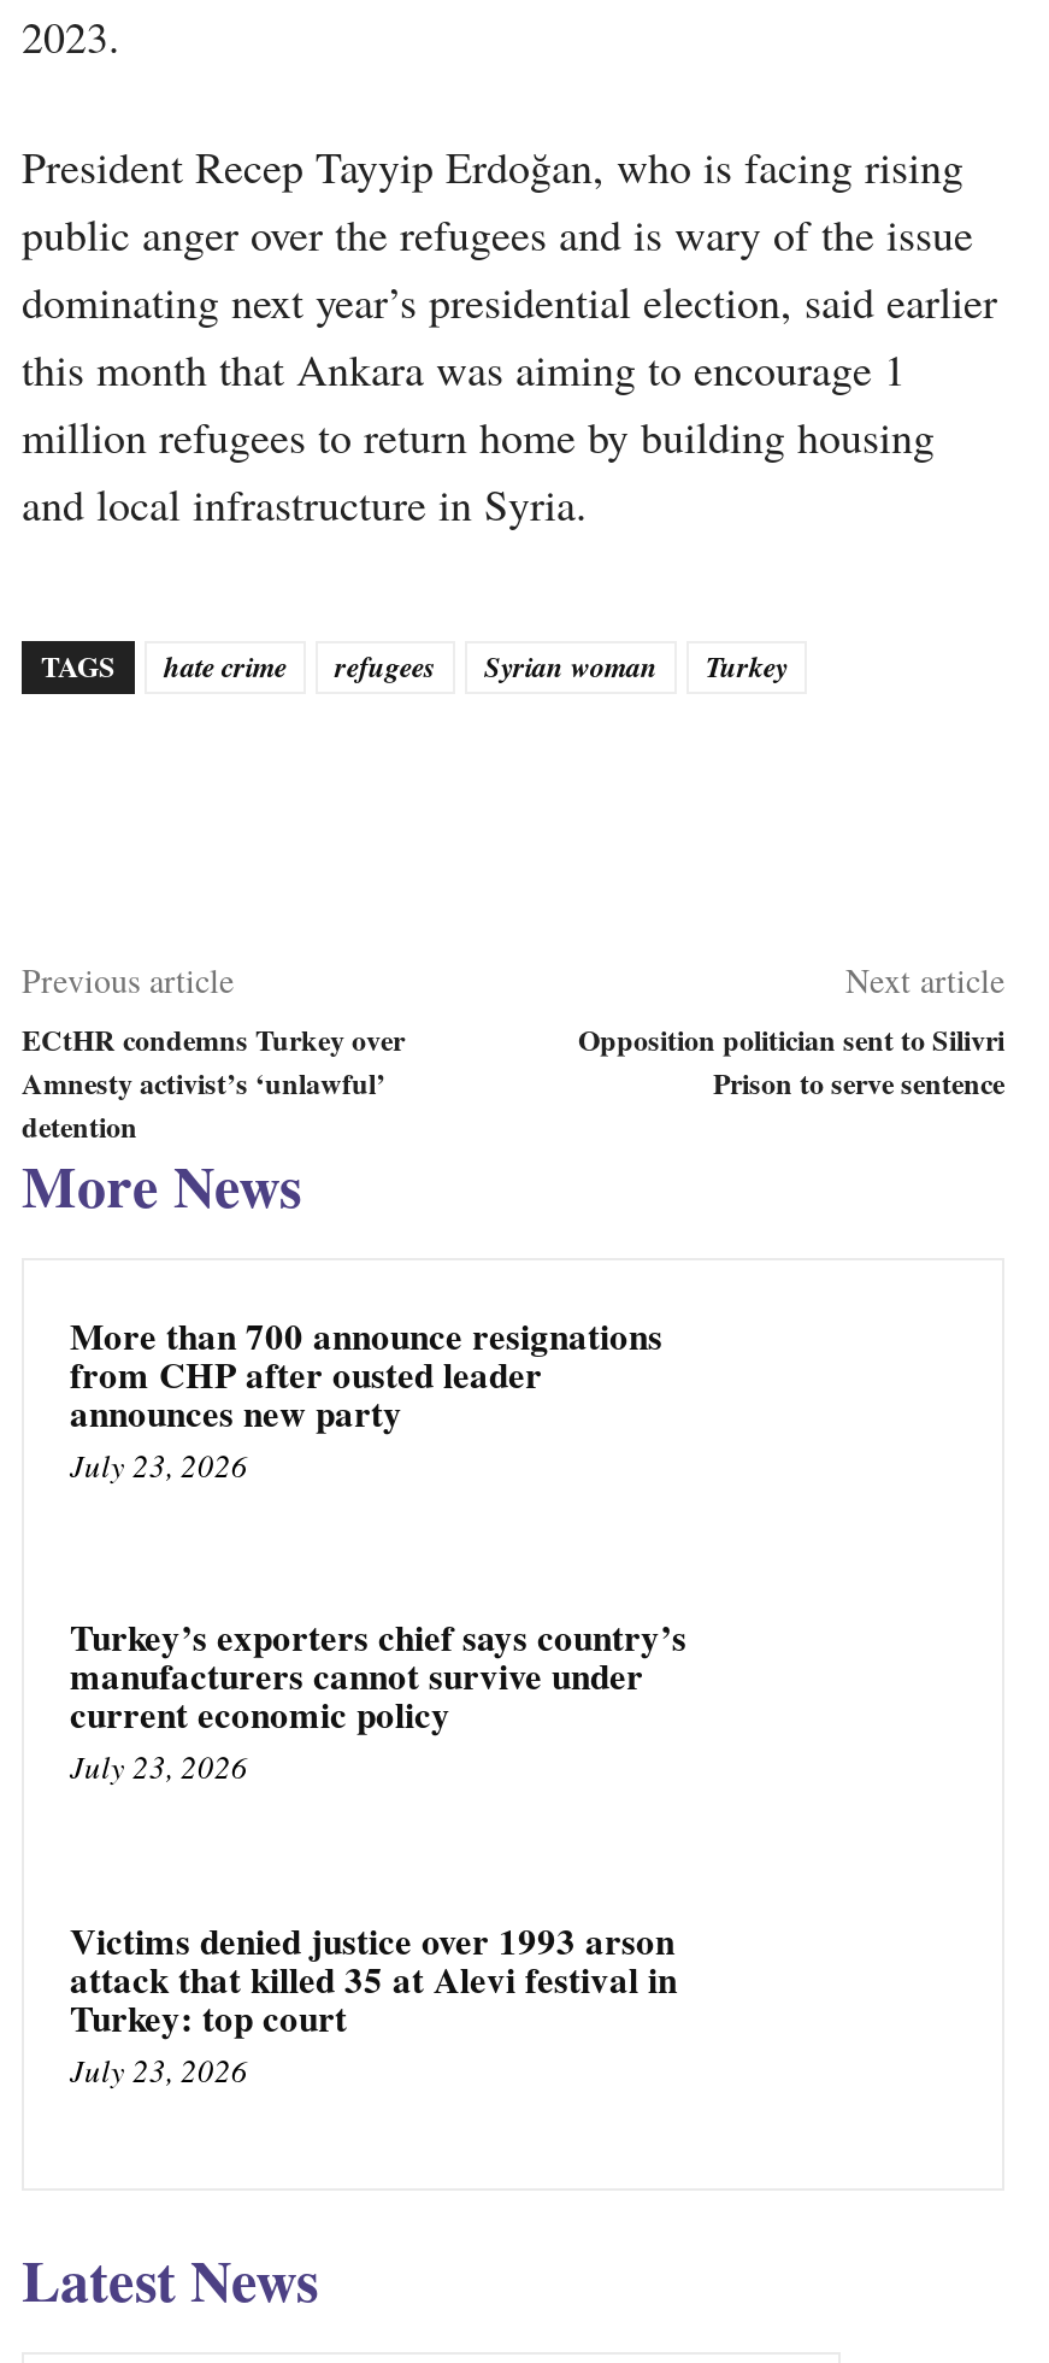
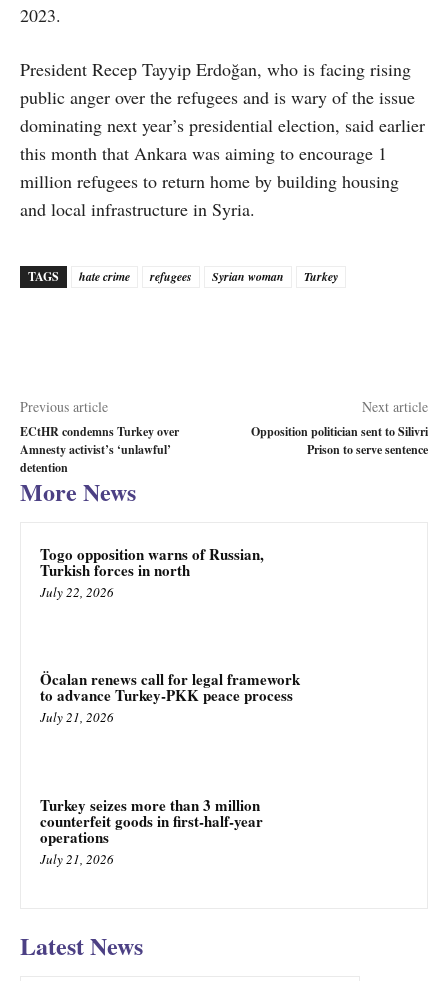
- More than 700 announce resignations
- from CHP after ousted leader
- announces new party
- July 23, 2026
+ Togo opposition warns of Russian,
+ Turkish forces in north
+ July 22, 2026

- Turkey’s exporters chief says country’s
- manufacturers cannot survive under
- current economic policy
- July 23, 2026
+ Öcalan renews call for legal framework
+ to advance Turkey-PKK peace process
+ July 21, 2026

- Victims denied justice over 1993 arson
- attack that killed 35 at Alevi festival in
- Turkey: top court
- July 23, 2026
+ Turkey seizes more than 3 million
+ counterfeit goods in first-half-year
+ operations
+ July 21, 2026
